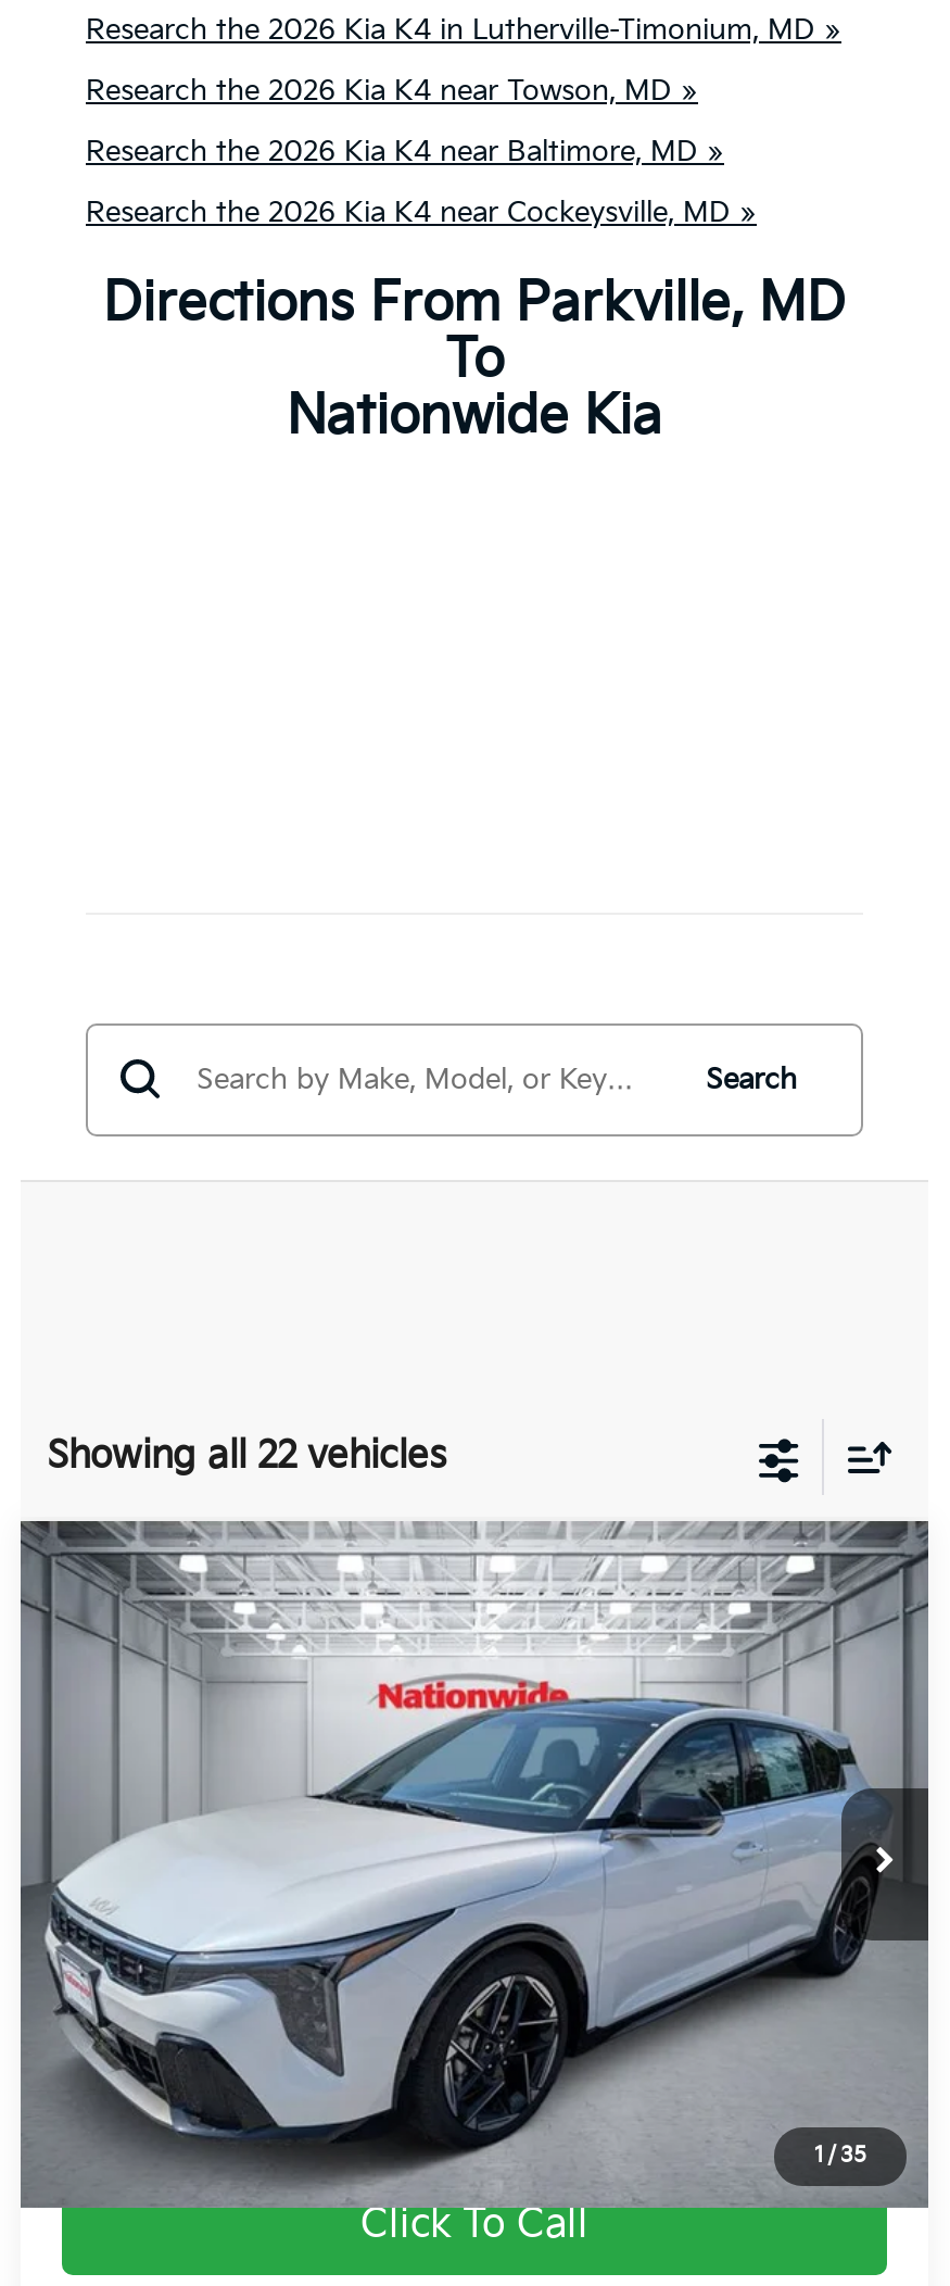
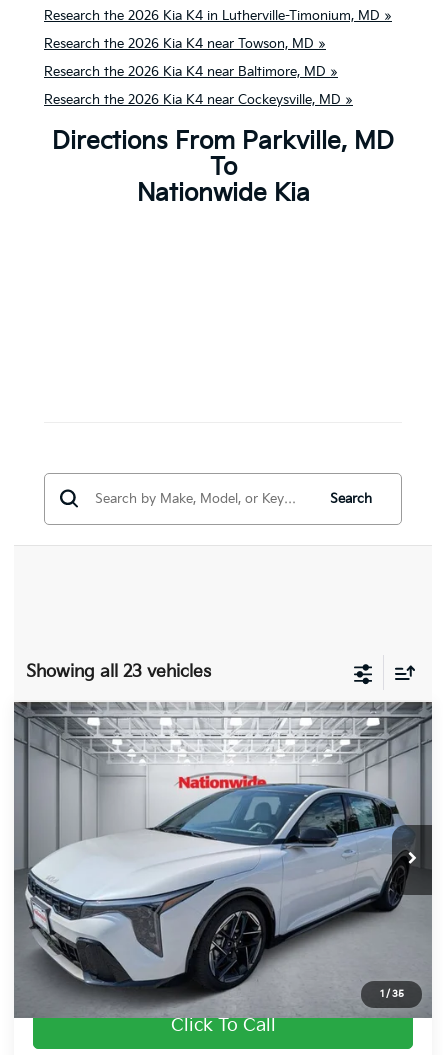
- Showing all 22 vehicles
+ Showing all 23 vehicles
